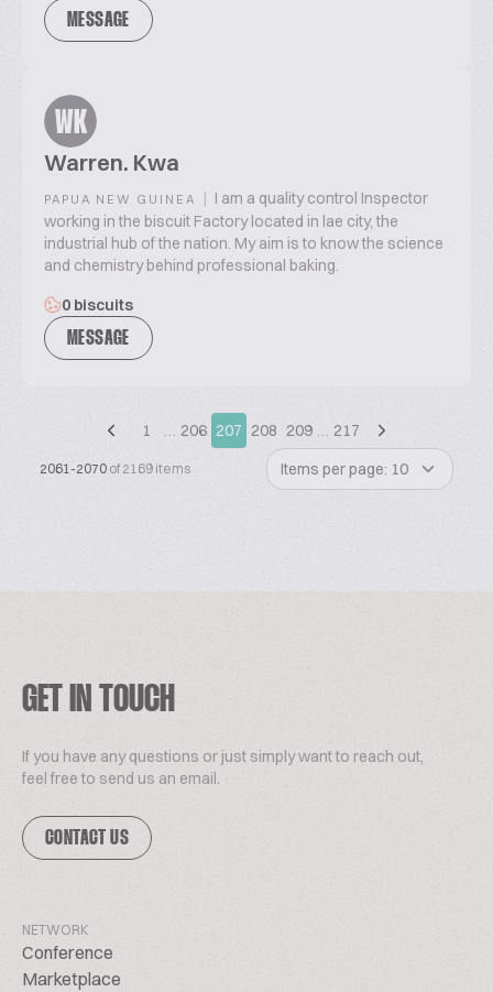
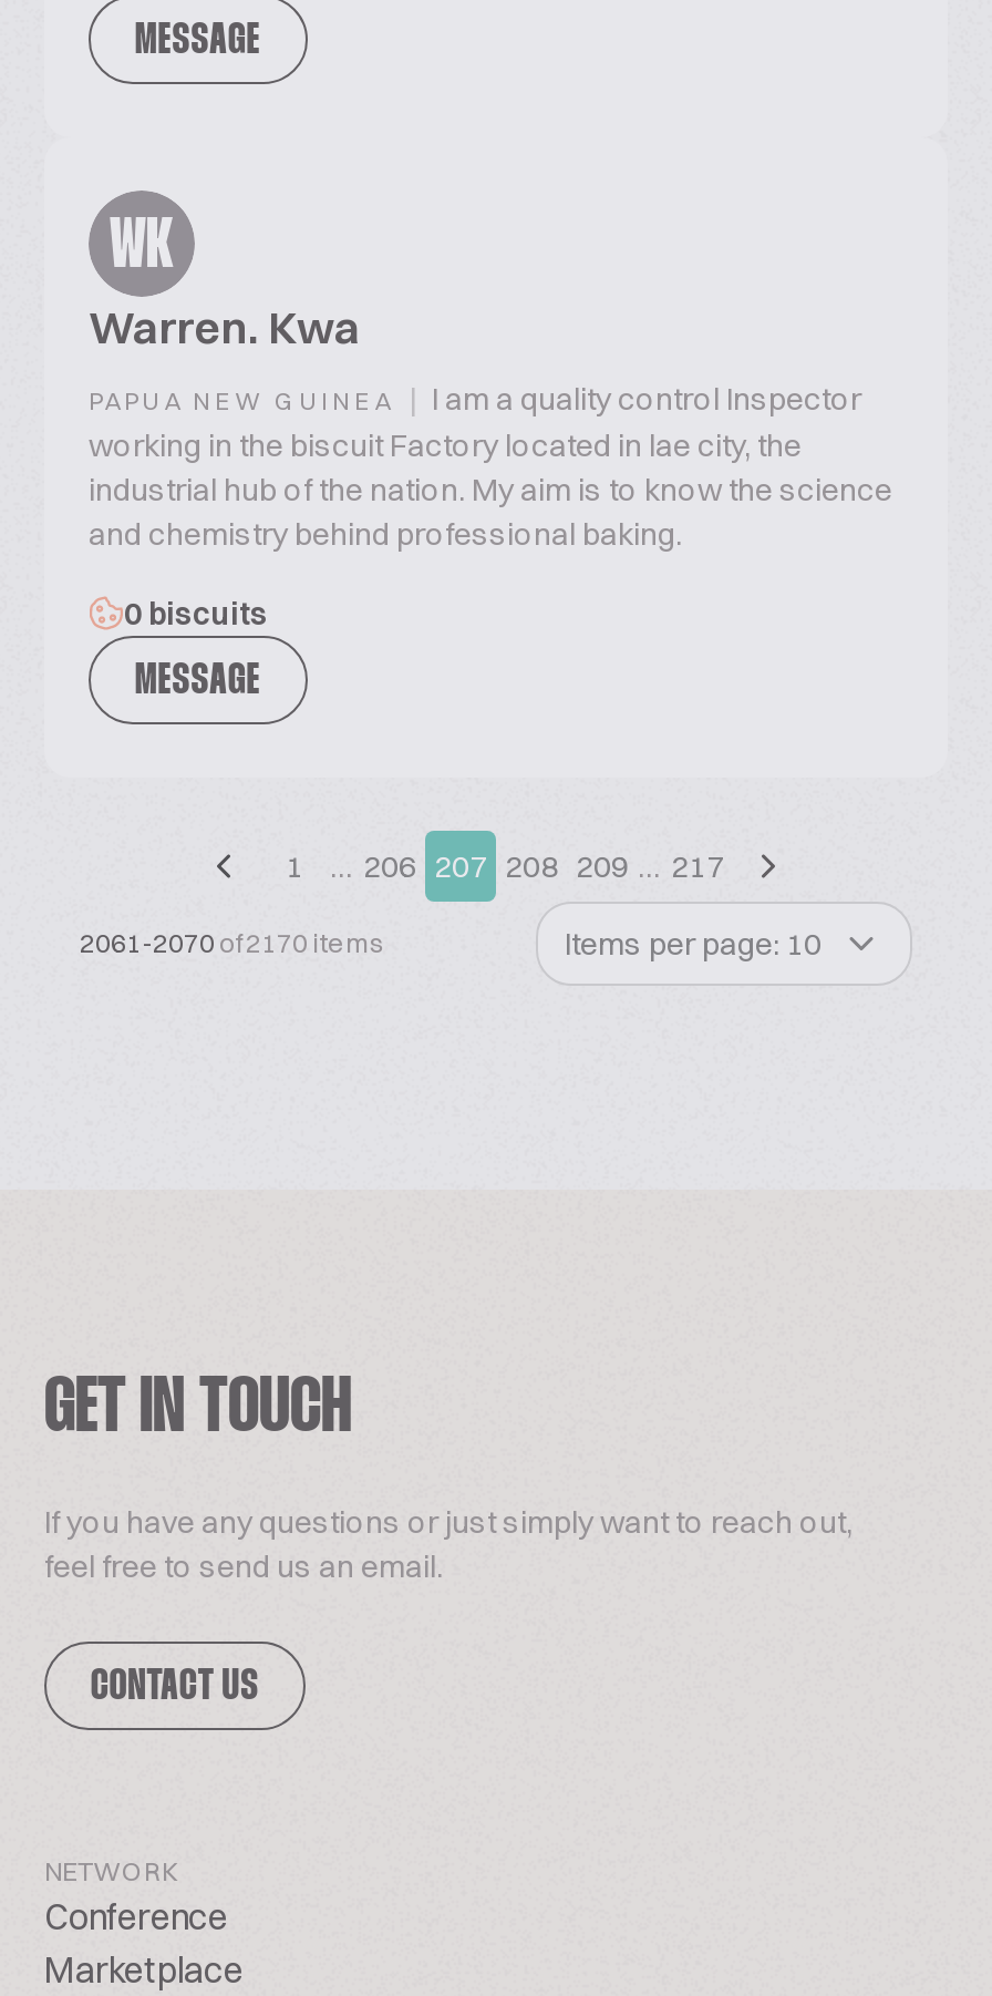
- 2061-2070 of 2169 items
+ 2061-2070 of 2170 items
